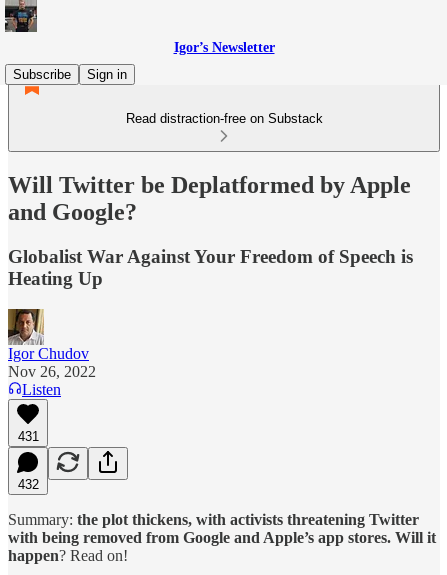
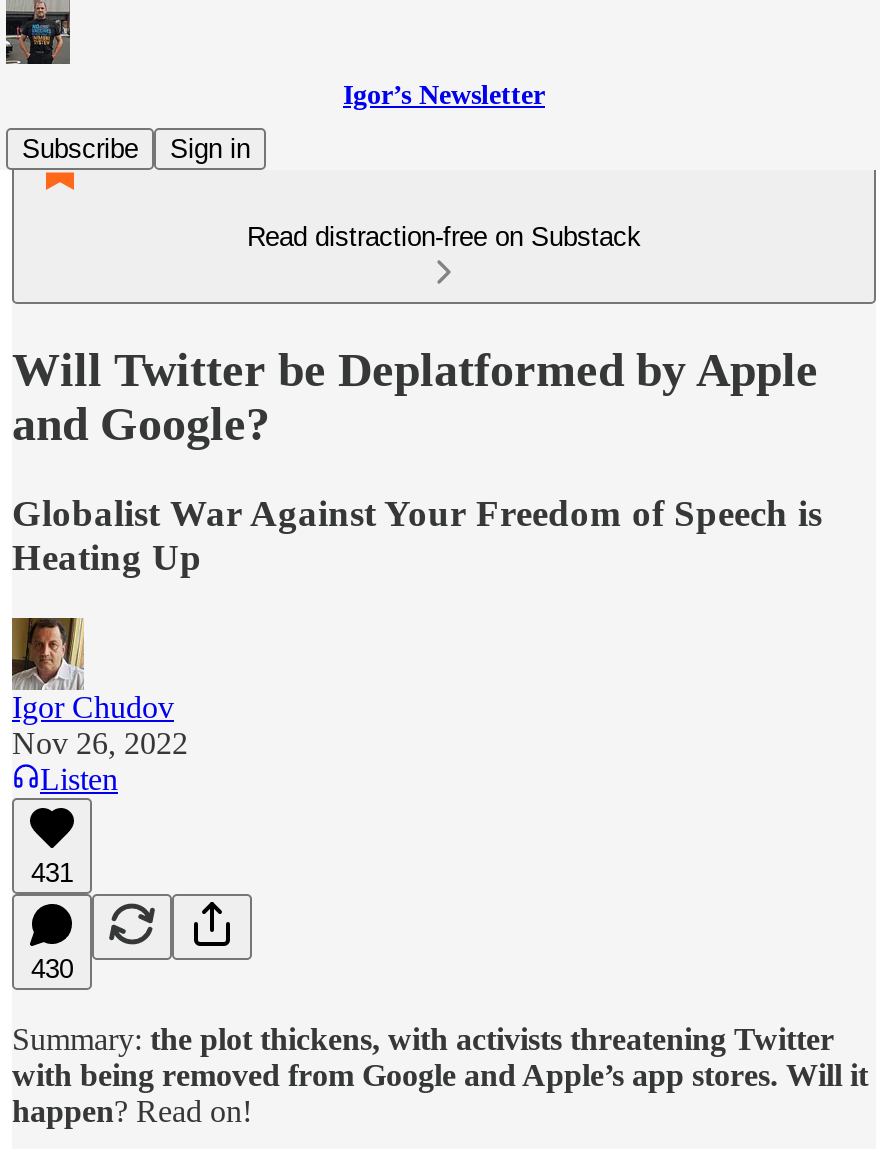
- 432
+ 430
